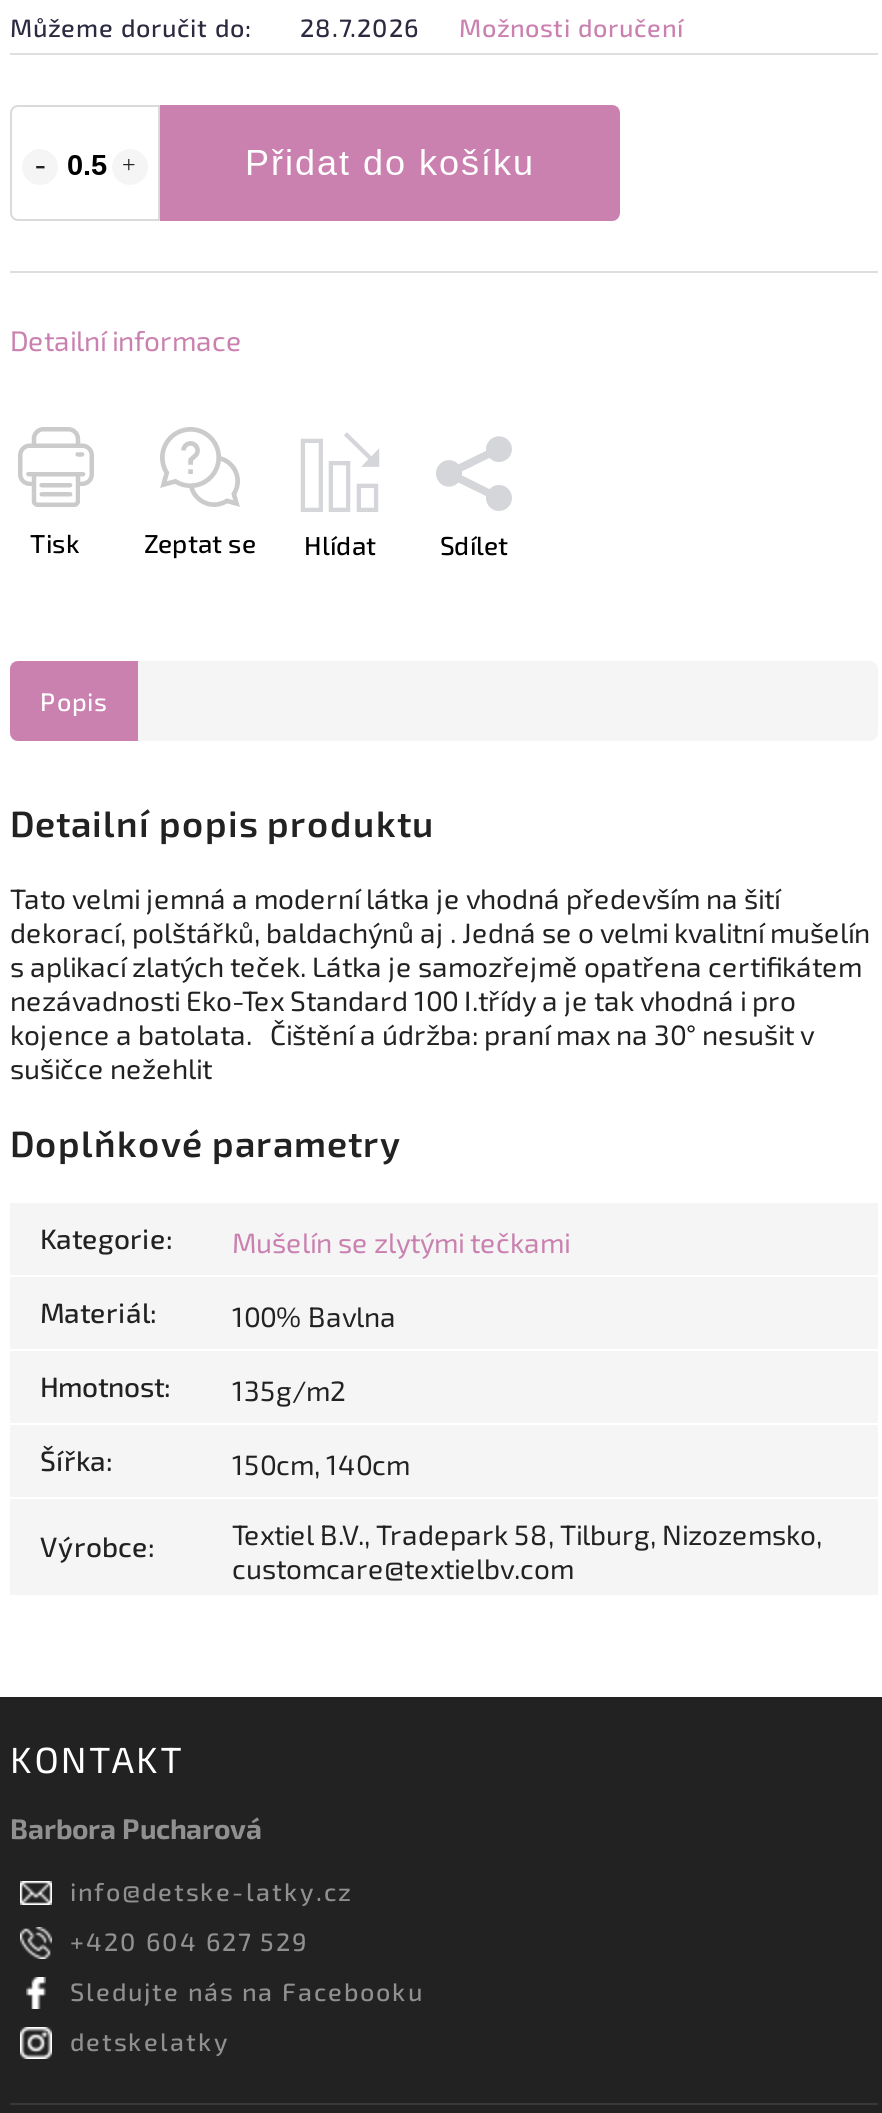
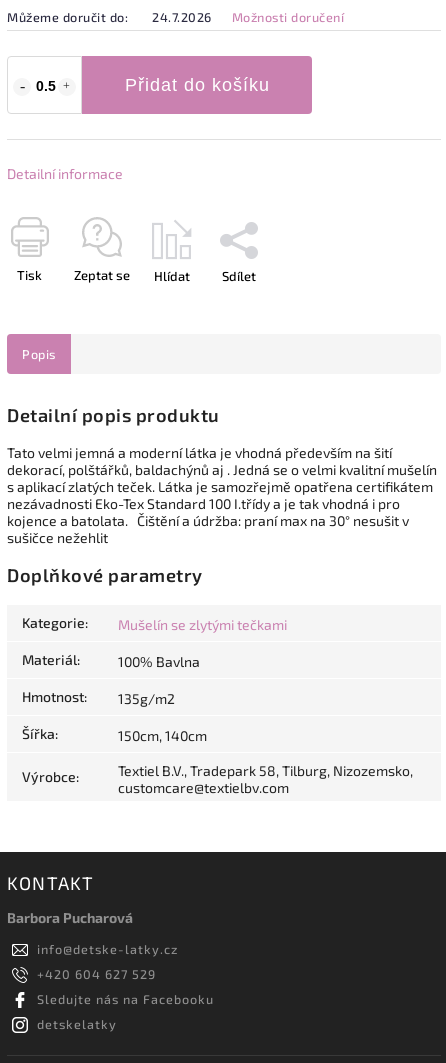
- Můžeme doručit do: 28.7.2026 Možnosti doručení
+ Můžeme doručit do: 24.7.2026 Možnosti doručení
